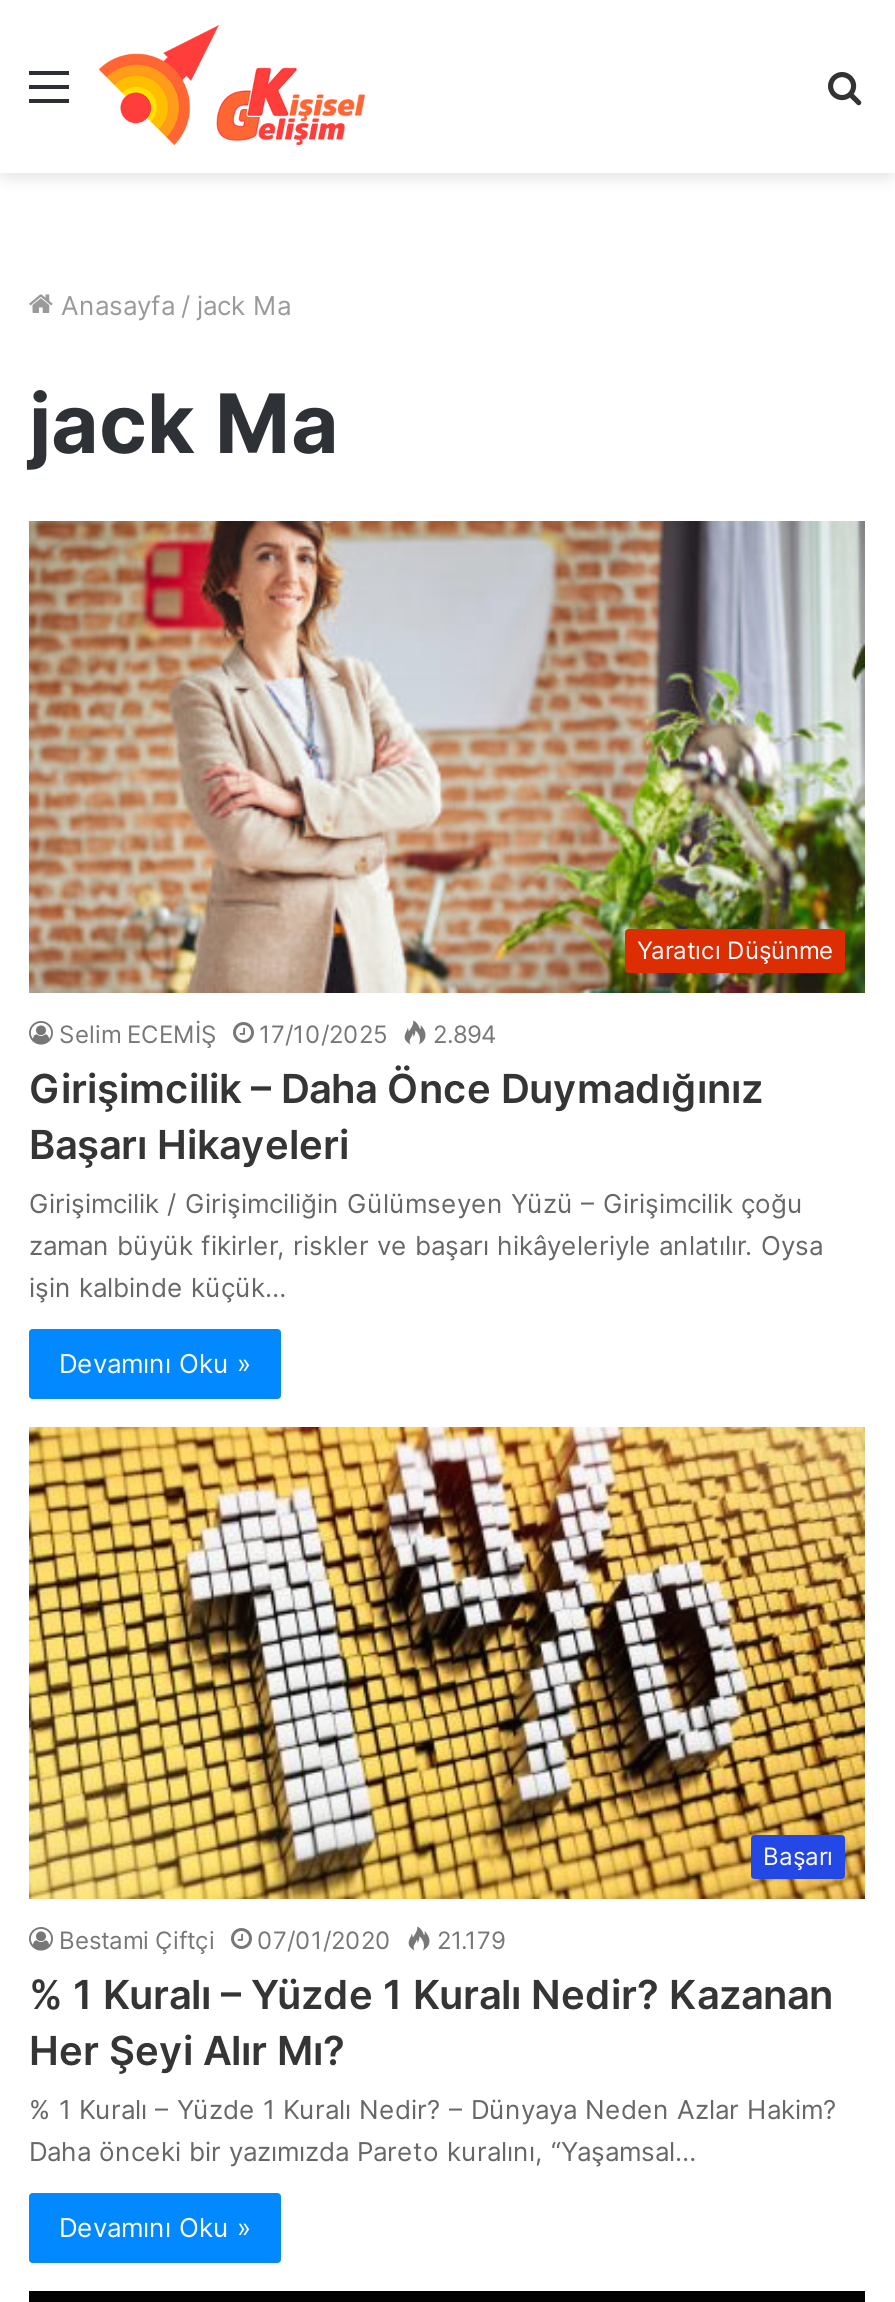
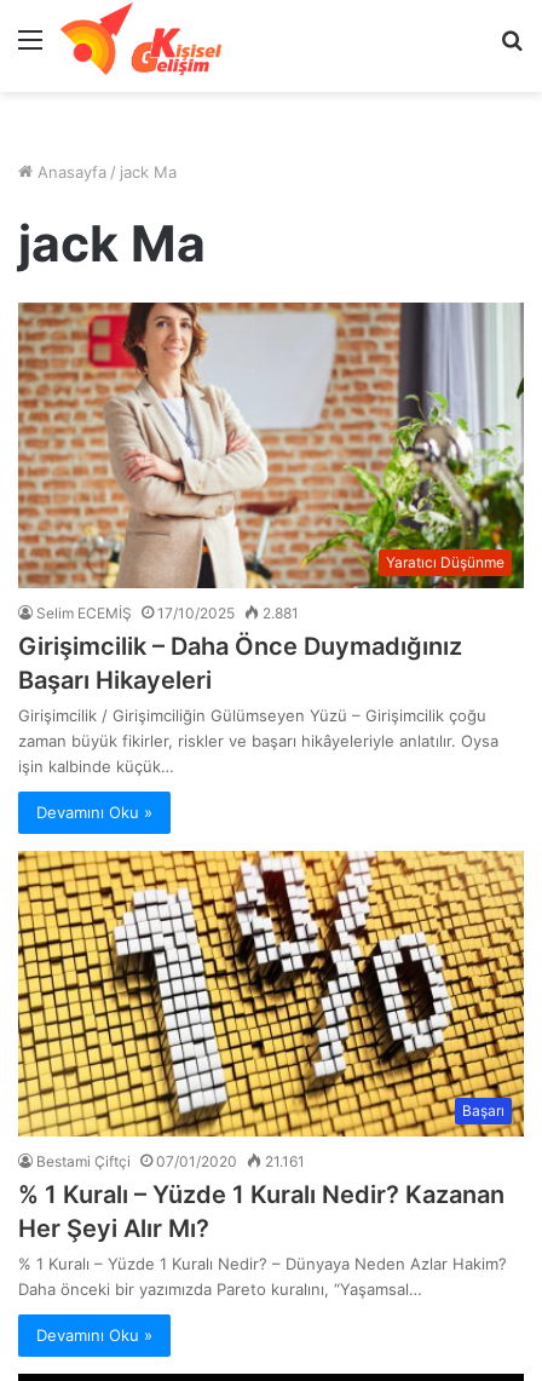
- Selim ECEMİŞ 17/10/2025 2.894
+ Selim ECEMİŞ 17/10/2025 2.881

- Bestami Çiftçi 07/01/2020 21.179
+ Bestami Çiftçi 07/01/2020 21.161
